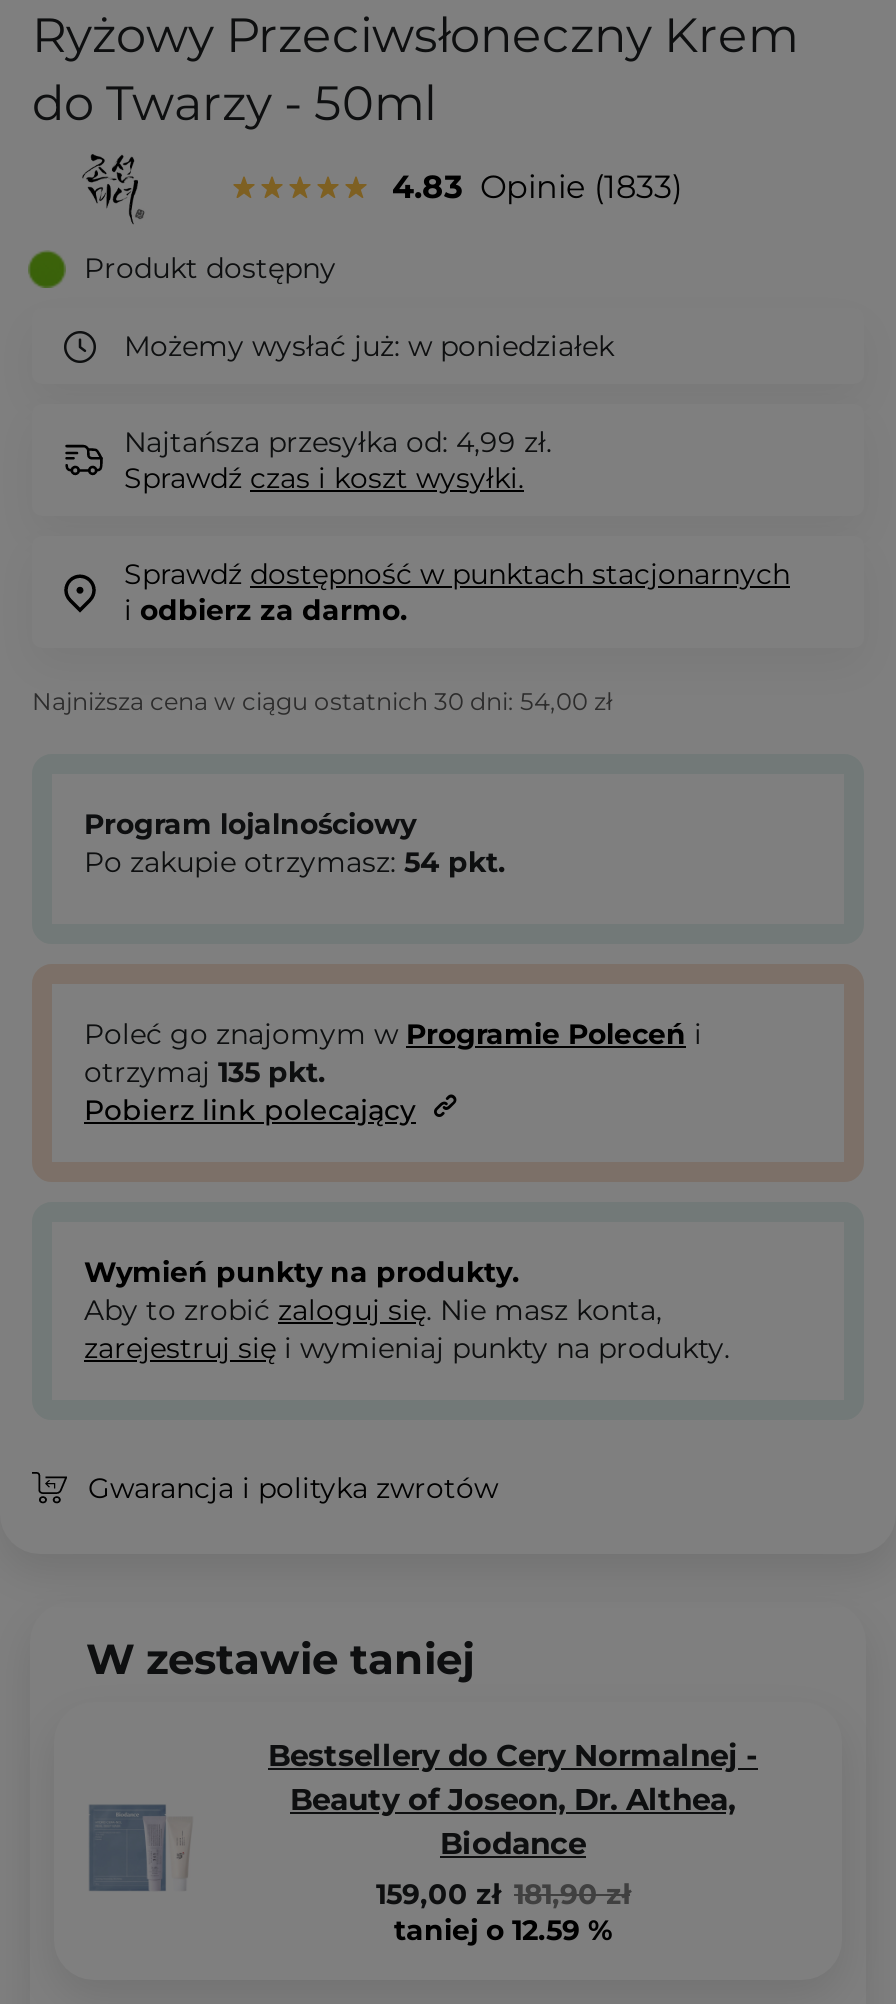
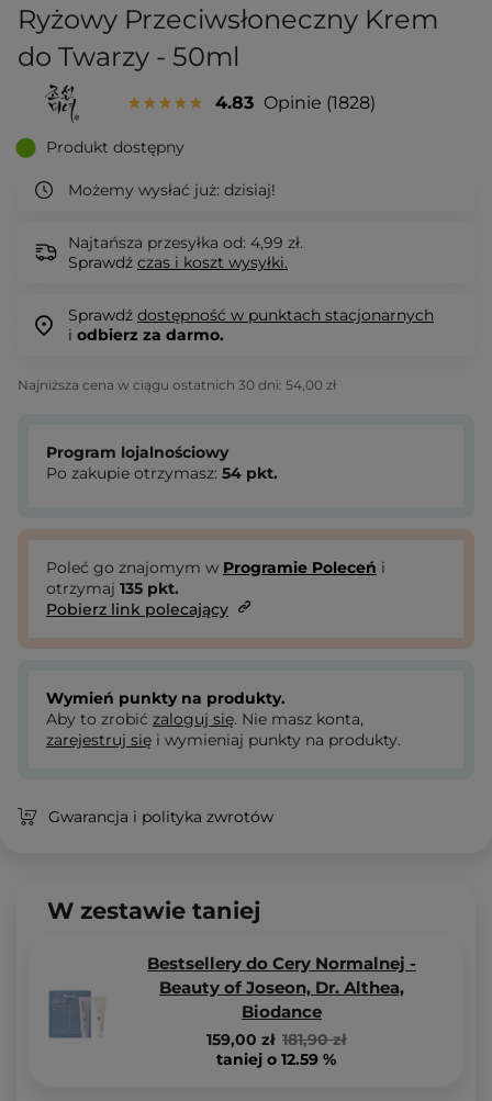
- 4.83 Opinie 1833
+ 4.83 Opinie 1828

- Możemy wysłać już: w poniedziałek
+ Możemy wysłać już: dzisiaj!
